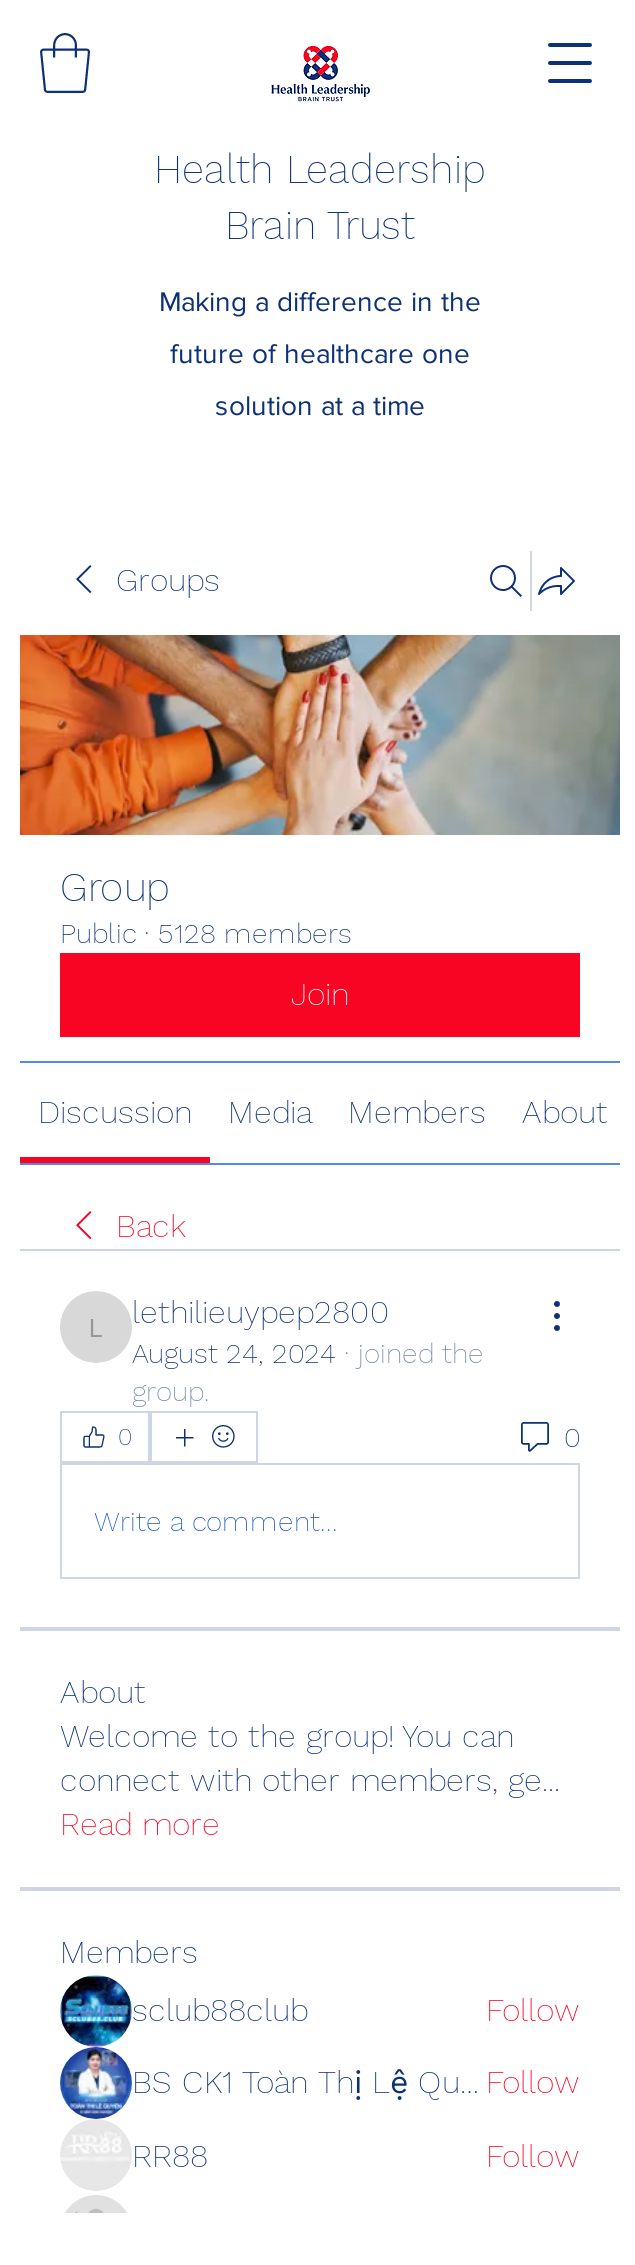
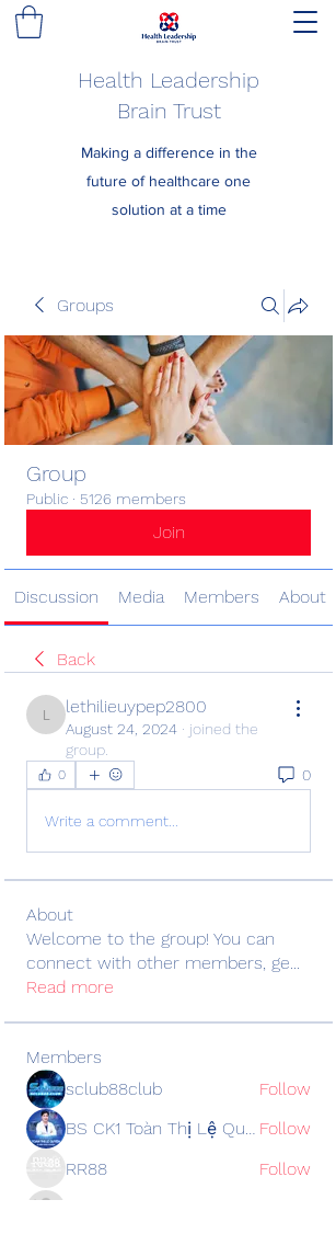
- Public · 5128 members
+ Public · 5126 members
